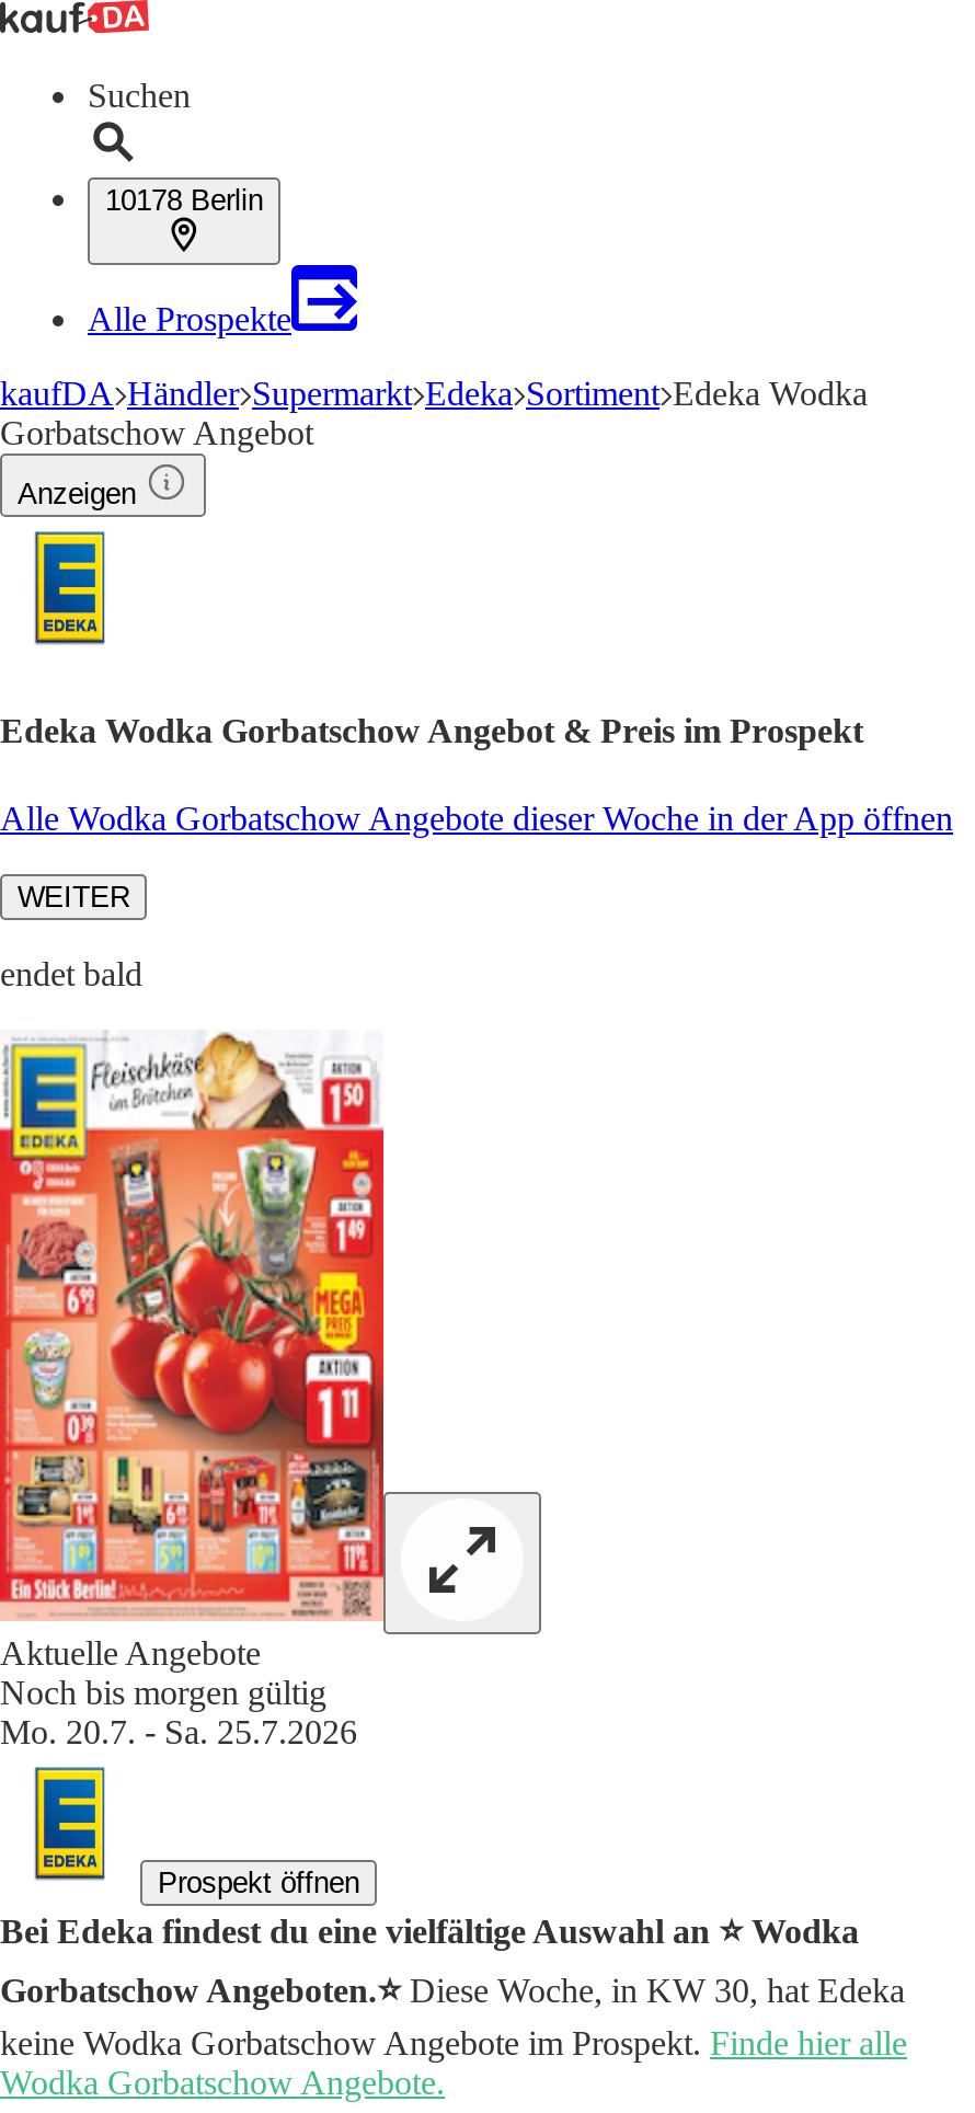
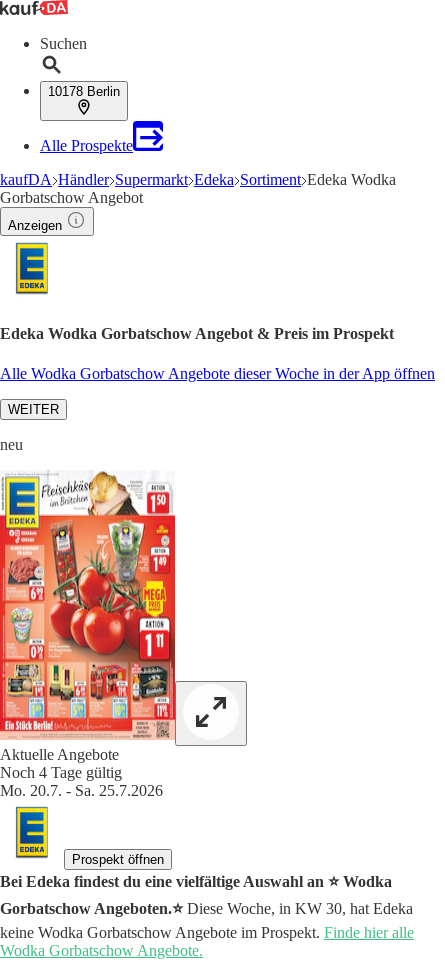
- endet bald
+ neu

- Noch bis morgen gültig
+ Noch 4 Tage gültig
